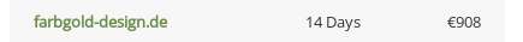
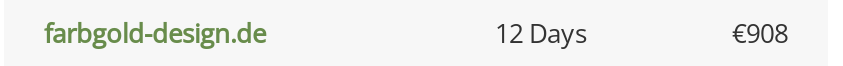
- 14 Days
+ 12 Days
